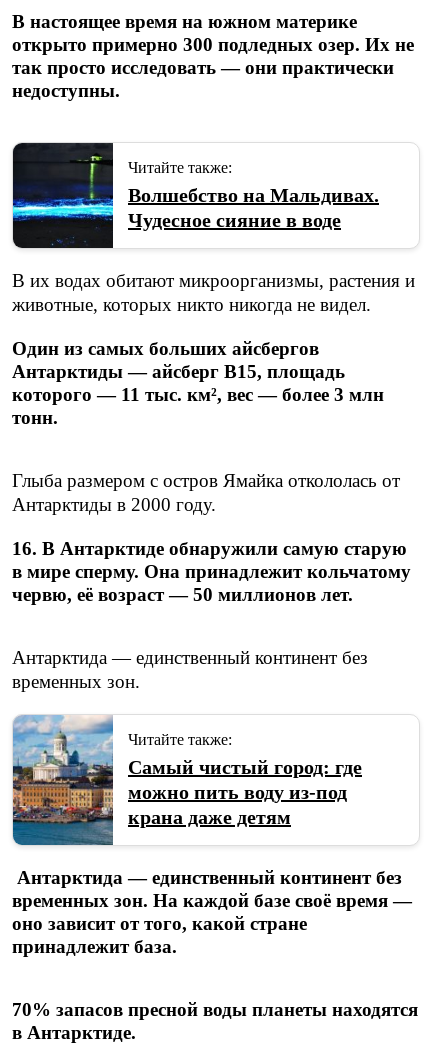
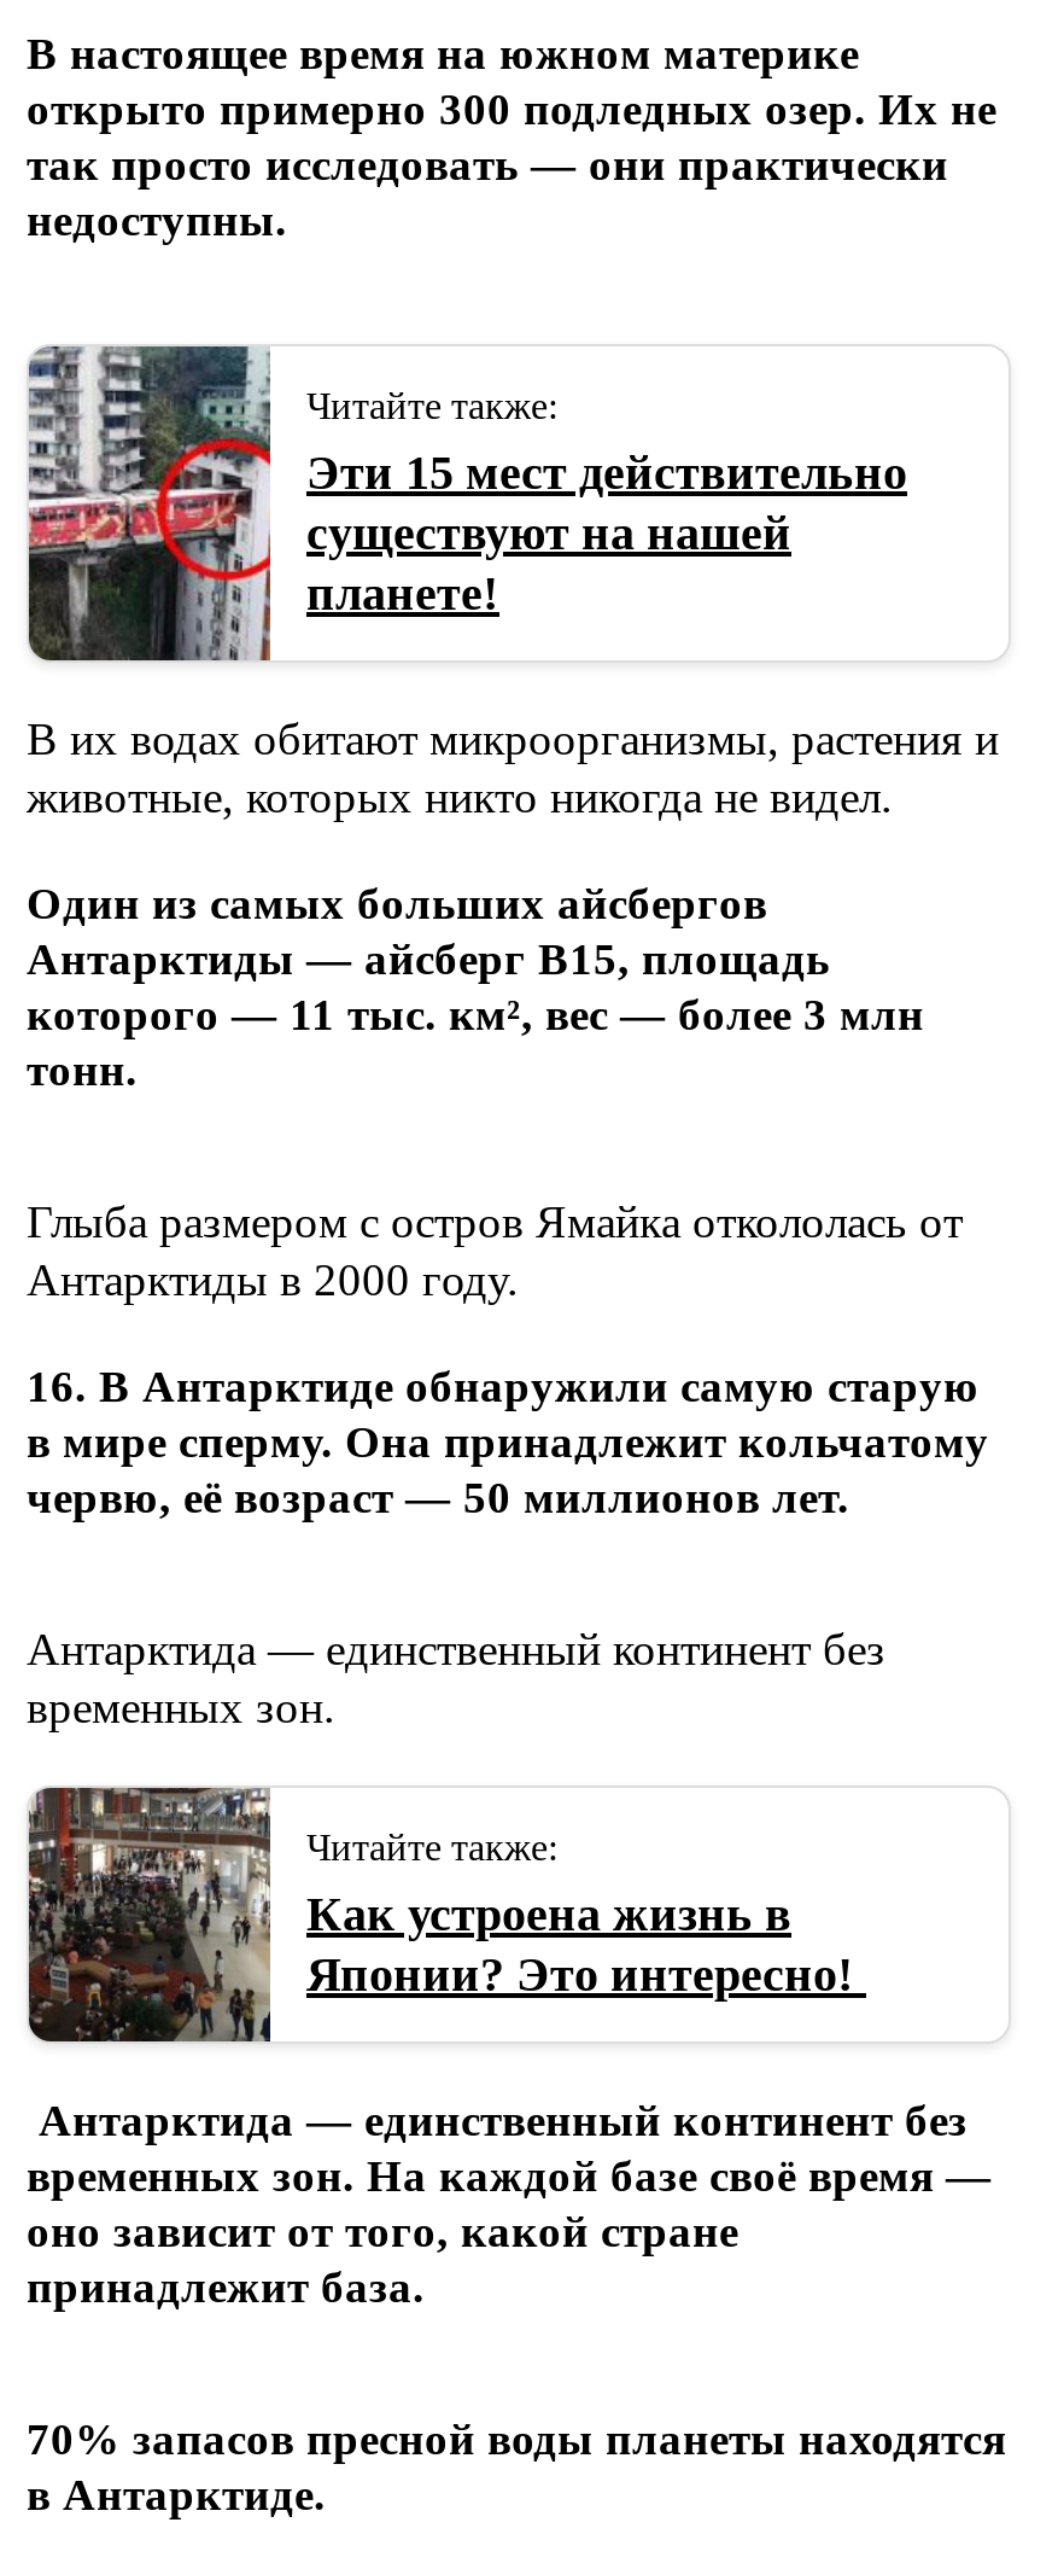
- [image]
- Волшебство на Мальдивах.
- Чудесное сияние в воде
+ [image]
+ Эти 15 мест действительно
+ существуют на нашей
+ планете!

moved down: В их водах обитают микроорганизмы, растения и | животные, которых никто никогда не видел. | Один из самых больших айсбергов | ... | временных зон. | Читайте также:

- [image]
- Самый чистый город: где
- можно пить воду из-под
- крана даже детям
+ [image]
+ Как устроена жизнь в
+ Японии? Это интересно!
